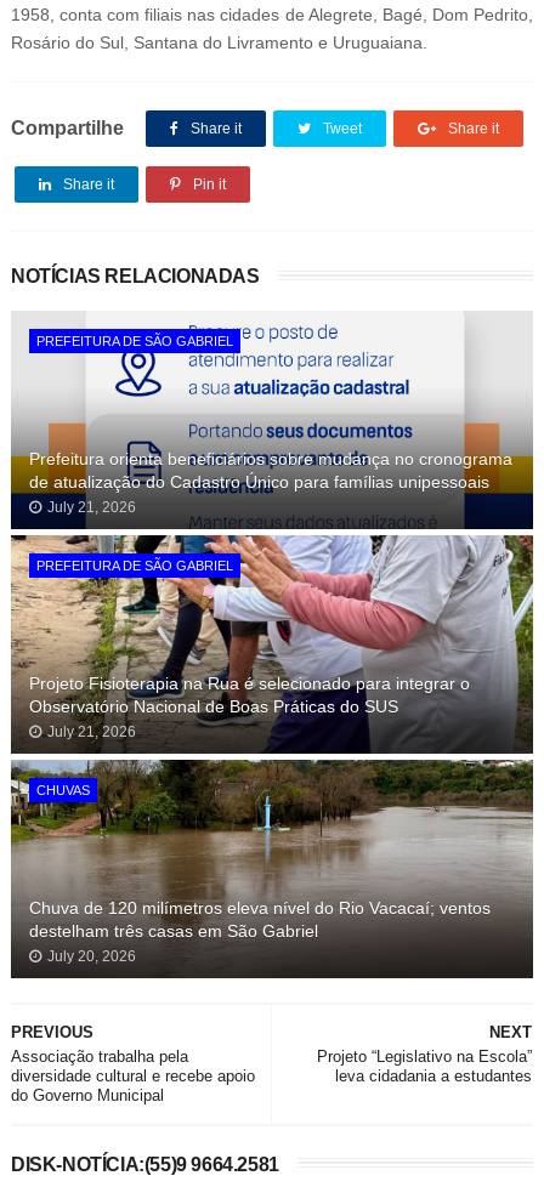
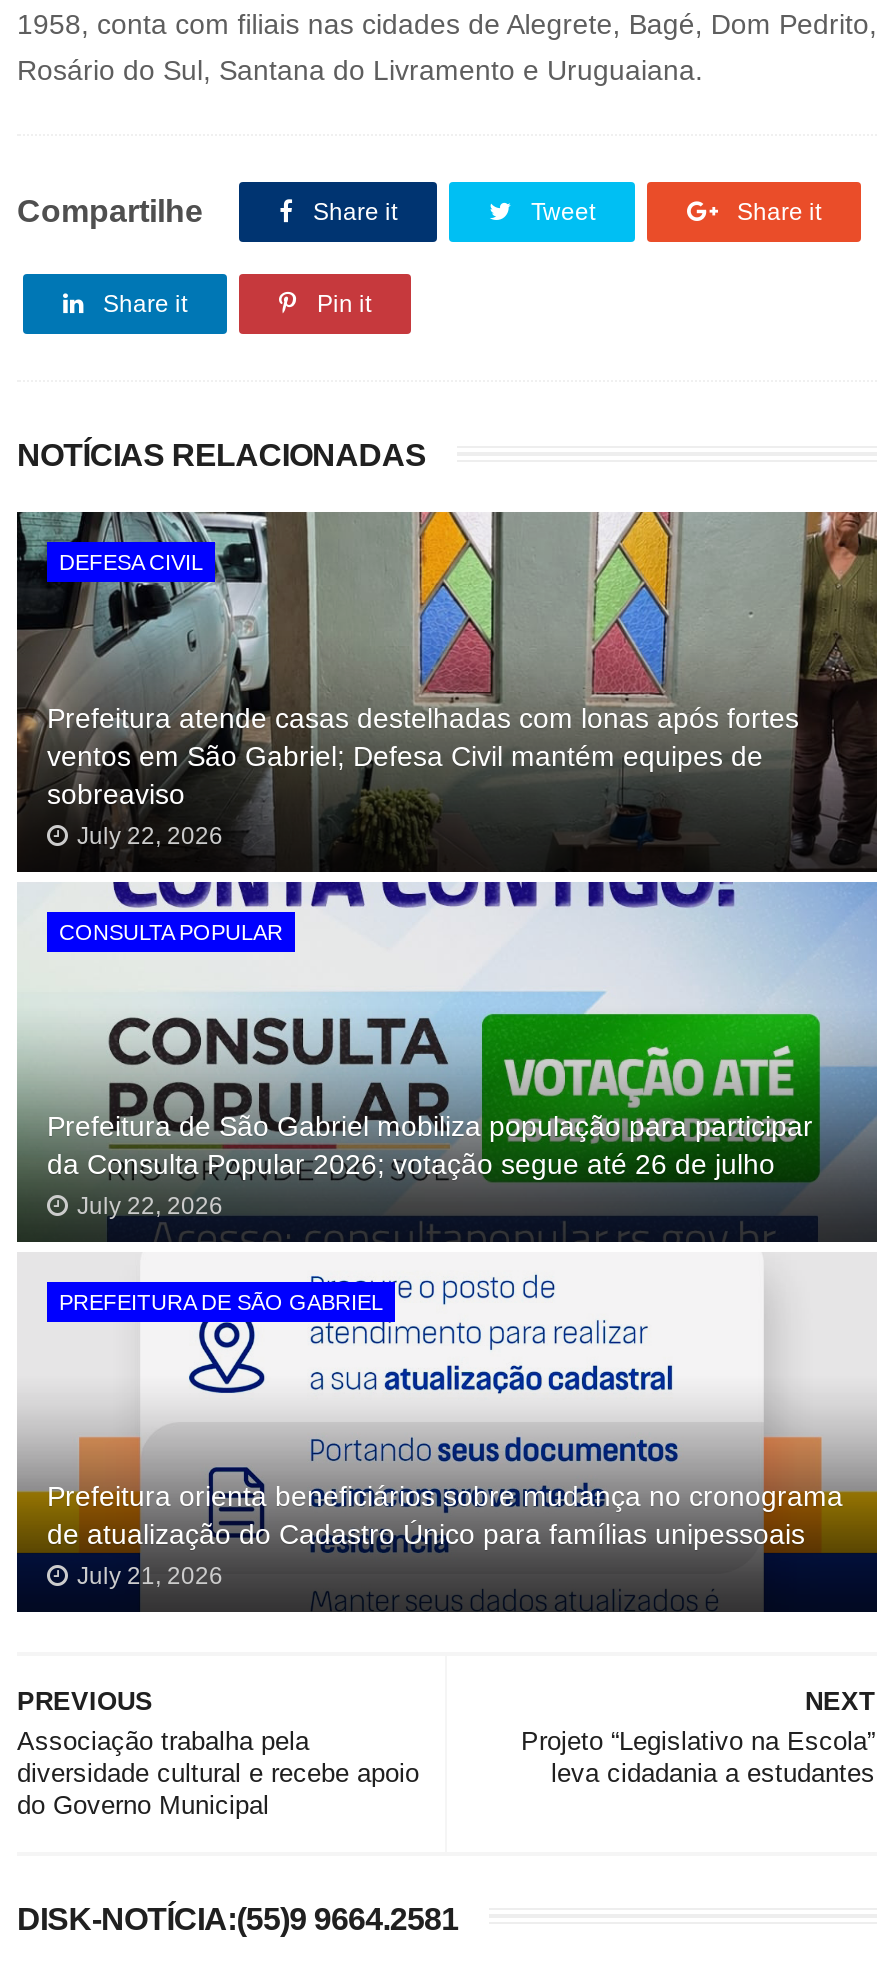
+ Prefeitura atende casas destelhadas com lonas após fortes
+ ventos em São Gabriel; Defesa Civil mantém equipes de
+ sobreaviso
+ July 22, 2026
+ CONSULTA POPULAR

+ Prefeitura de São Gabriel mobiliza população para participar
+ da Consulta Popular 2026; votação segue até 26 de julho
+ July 22, 2026

+ DEFESA CIVIL

moved down: [image] | PREFEITURA DE SÃO GABRIEL | Prefeitura orienta beneficiários sobre mudança no cronograma | de atualização do Cadastro Único para famílias unipessoais | July 21, 2026

- [image]
+ [image]

- PREFEITURA DE SÃO GABRIEL

- Projeto Fisioterapia na Rua é selecionado para integrar o
- Observatório Nacional de Boas Práticas do SUS
- July 21, 2026
- CHUVAS

- Chuva de 120 milímetros eleva nível do Rio Vacacaí; ventos
- destelham três casas em São Gabriel
- July 20, 2026
